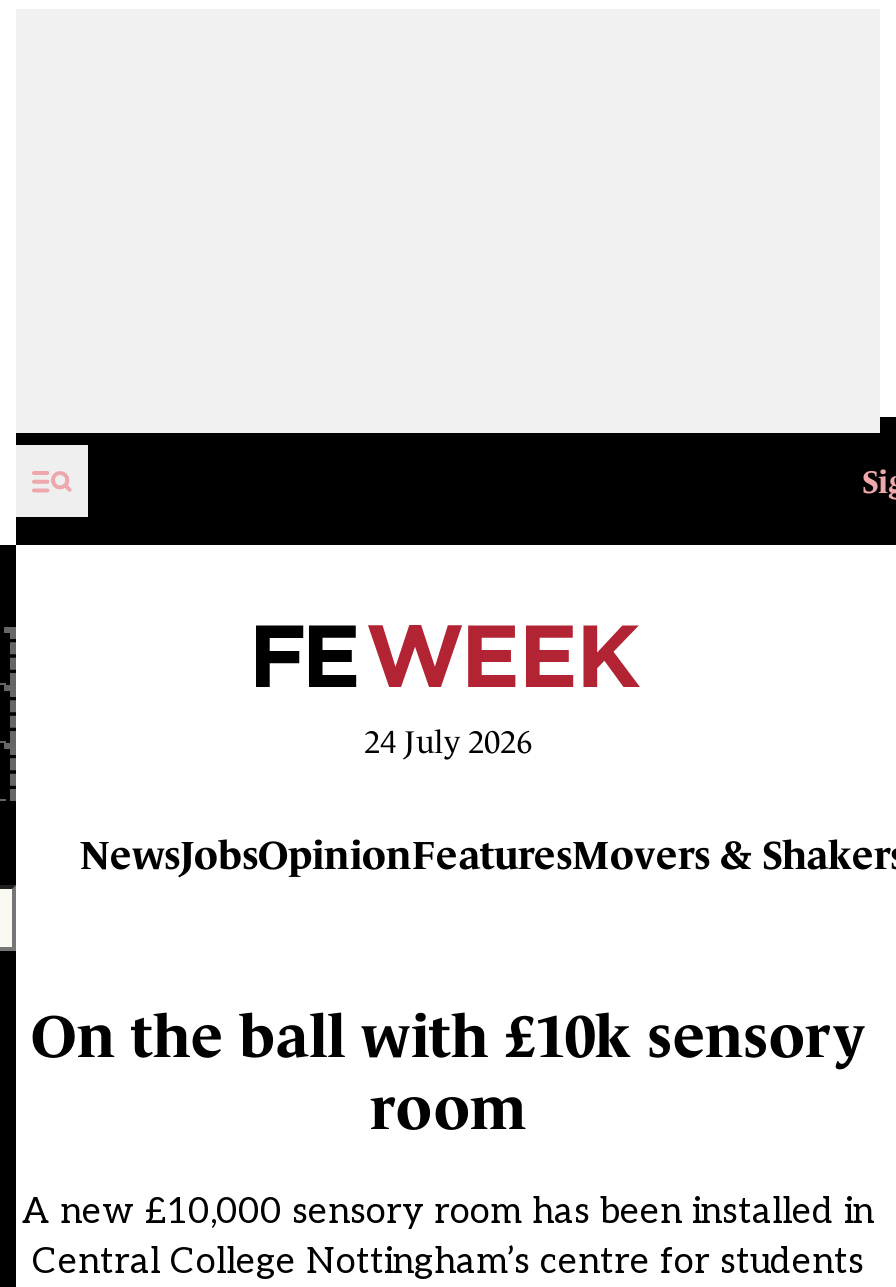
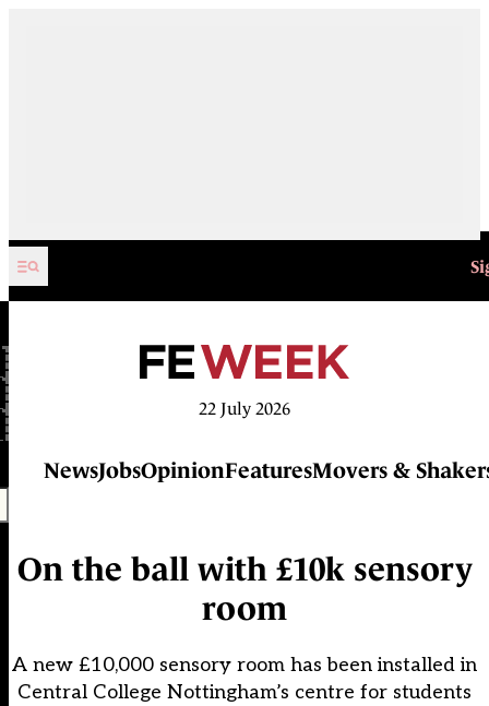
- 24 July 2026
+ 22 July 2026
